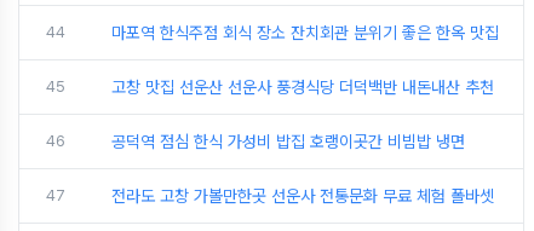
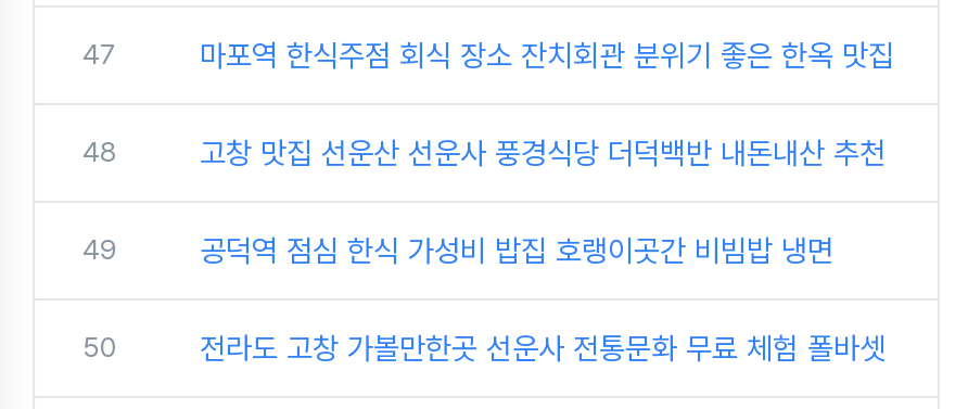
- 44
+ 47

- 45
+ 48

- 46
+ 49

- 47
+ 50
